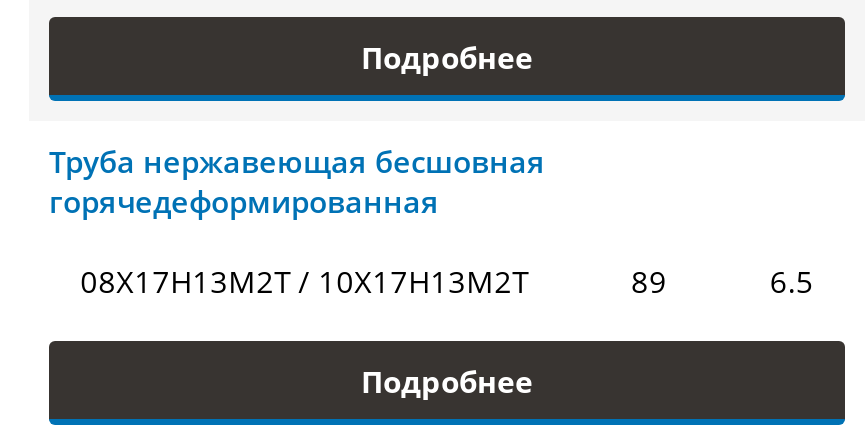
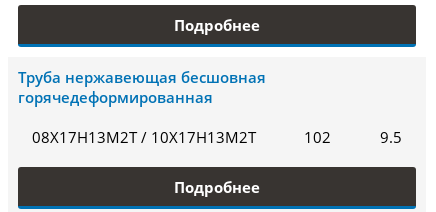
- 89
+ 102

- 6.5
+ 9.5
